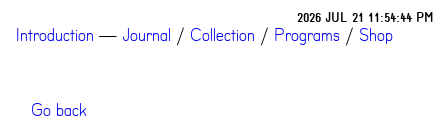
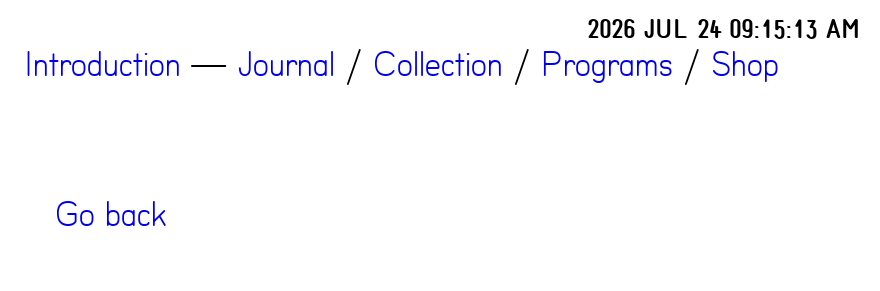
- 2026 JUL 21 11:54:44 PM
+ 2026 JUL 24 09:15:13 AM
